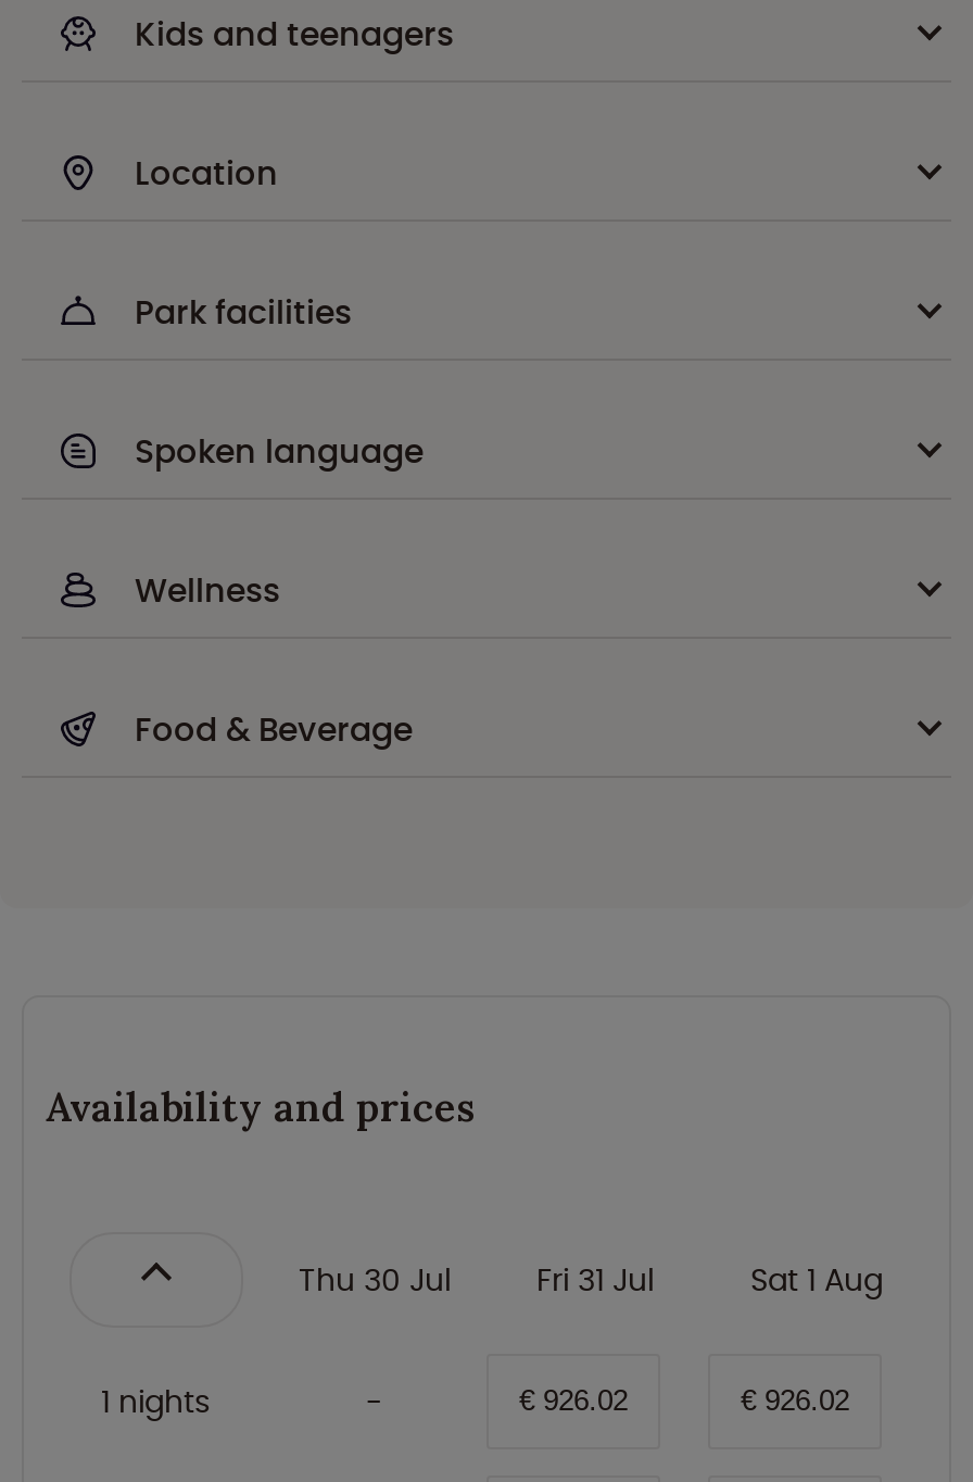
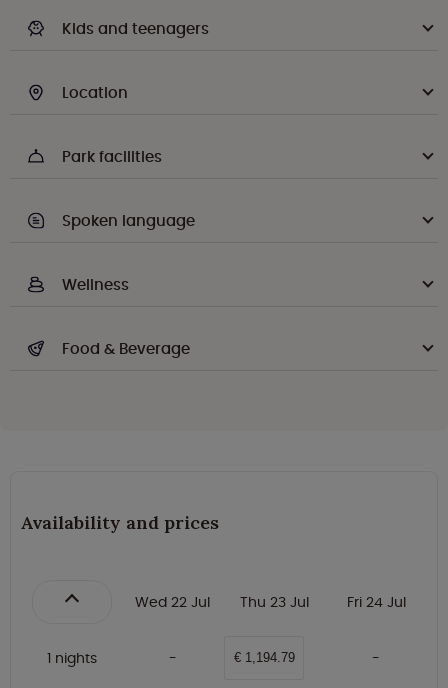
- Thu 30 Jul
- Fri 31 Jul
- Sat 1 Aug
+ Wed 22 Jul
+ Thu 23 Jul
+ Fri 24 Jul

- € 926.02
- € 926.02
+ € 1,194.79
